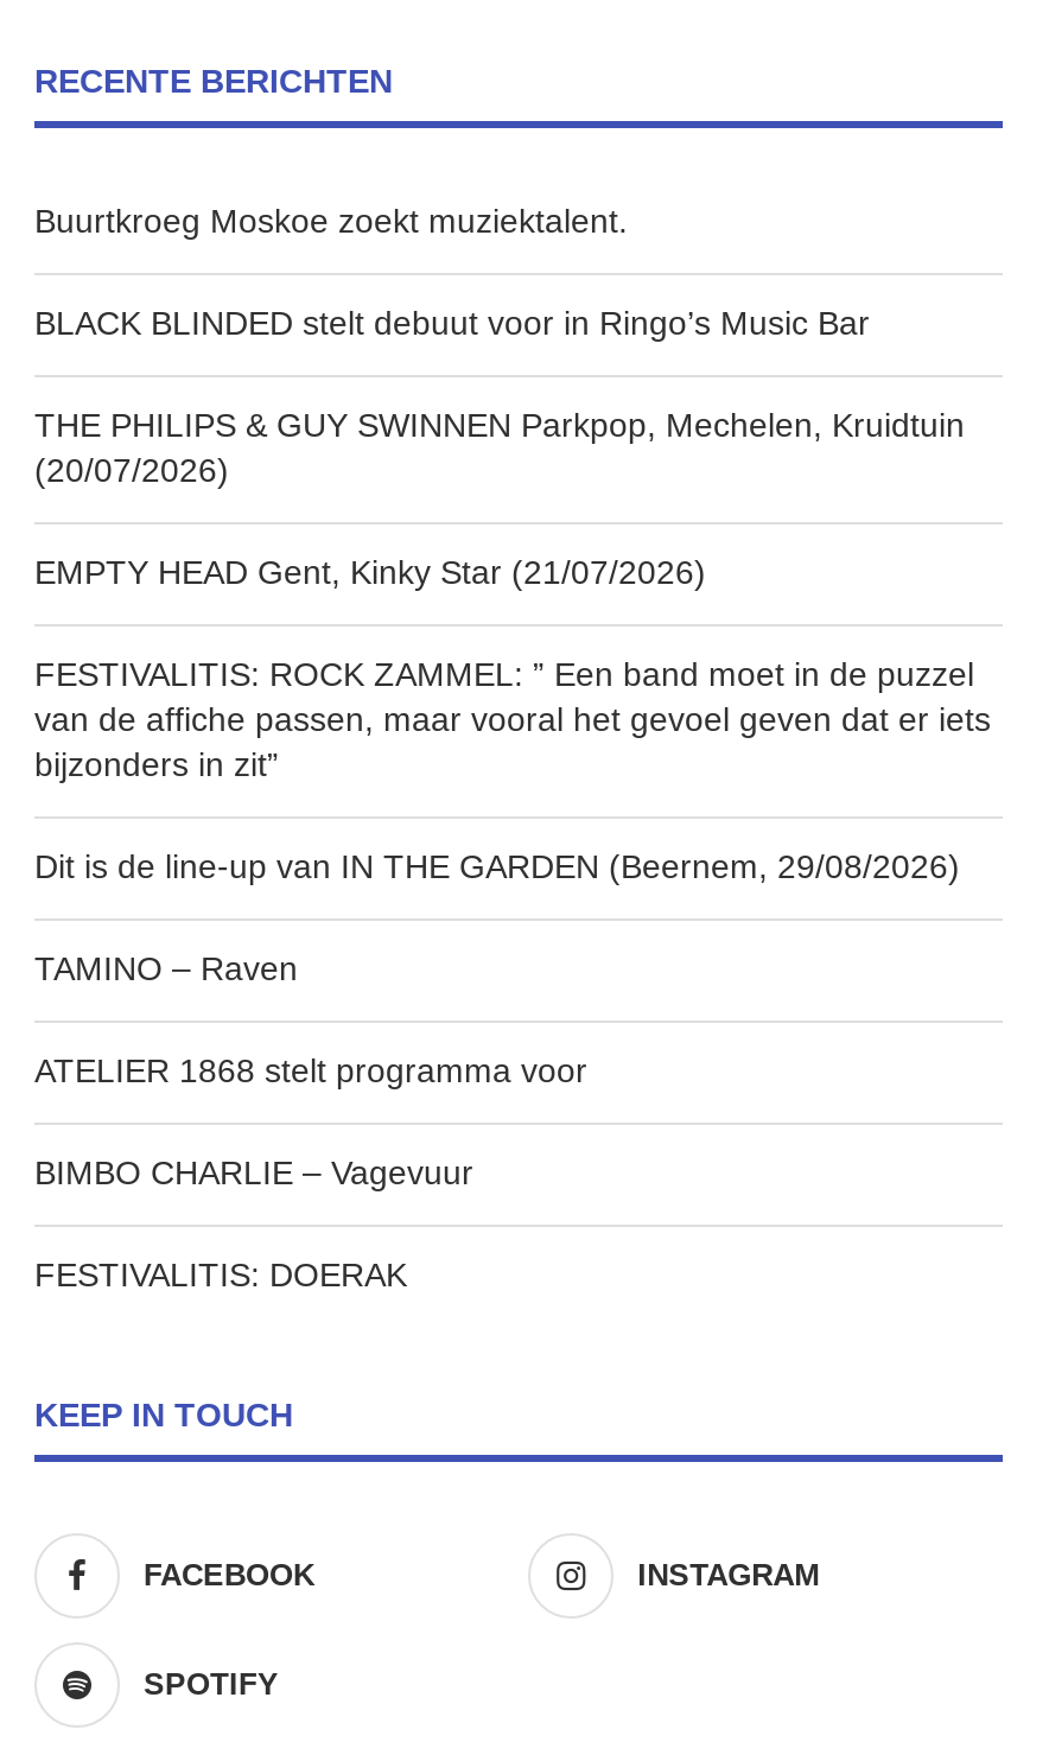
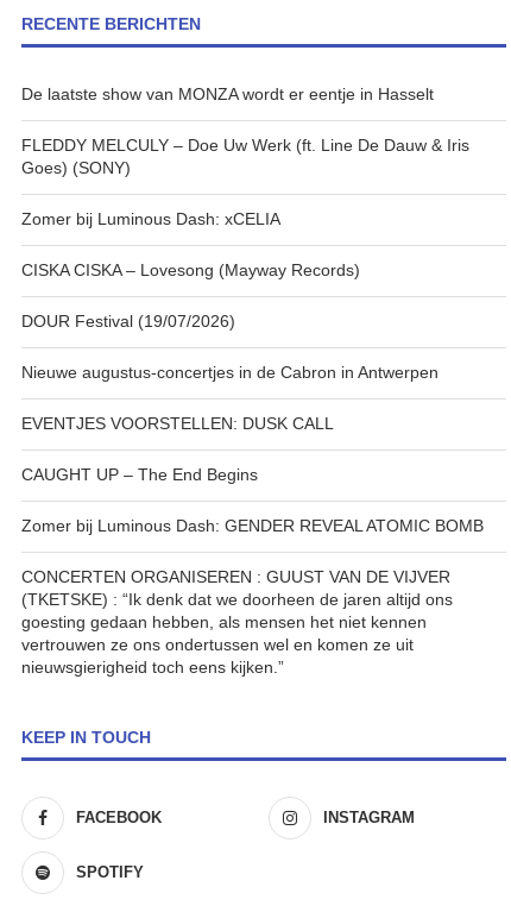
- Buurtkroeg Moskoe zoekt muziektalent.
+ De laatste show van MONZA wordt er eentje in Hasselt

- BLACK BLINDED stelt debuut voor in Ringo’s Music Bar
+ FLEDDY MELCULY – Doe Uw Werk (ft. Line De Dauw & Iris
+ Goes) (SONY)

- THE PHILIPS & GUY SWINNEN Parkpop, Mechelen, Kruidtuin
- (20/07/2026)
+ Zomer bij Luminous Dash: xCELIA

- EMPTY HEAD Gent, Kinky Star (21/07/2026)
+ CISKA CISKA – Lovesong (Mayway Records)

- FESTIVALITIS: ROCK ZAMMEL: ” Een band moet in de puzzel
- van de affiche passen, maar vooral het gevoel geven dat er iets
- bijzonders in zit”
+ DOUR Festival (19/07/2026)

- Dit is de line-up van IN THE GARDEN (Beernem, 29/08/2026)
+ Nieuwe augustus-concertjes in de Cabron in Antwerpen

- TAMINO – Raven
+ EVENTJES VOORSTELLEN: DUSK CALL

- ATELIER 1868 stelt programma voor
+ CAUGHT UP – The End Begins

- BIMBO CHARLIE – Vagevuur
+ Zomer bij Luminous Dash: GENDER REVEAL ATOMIC BOMB

- FESTIVALITIS: DOERAK
+ CONCERTEN ORGANISEREN : GUUST VAN DE VIJVER
+ (TKETSKE) : “Ik denk dat we doorheen de jaren altijd ons
+ goesting gedaan hebben, als mensen het niet kennen
+ vertrouwen ze ons ondertussen wel en komen ze uit
+ nieuwsgierigheid toch eens kijken.”
